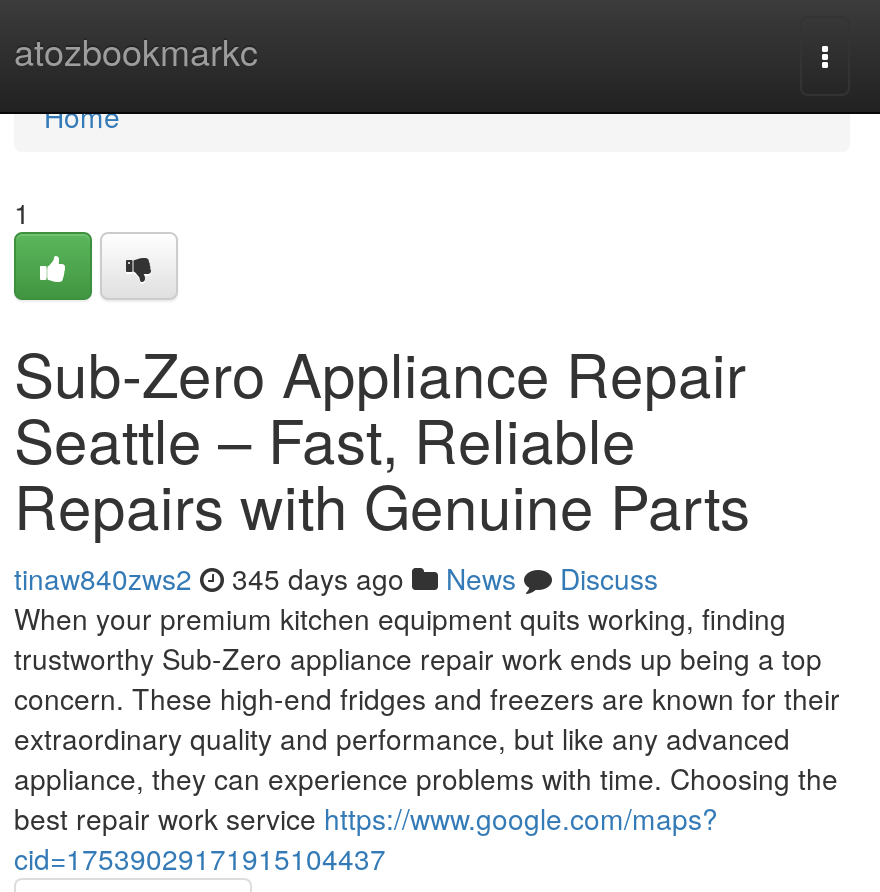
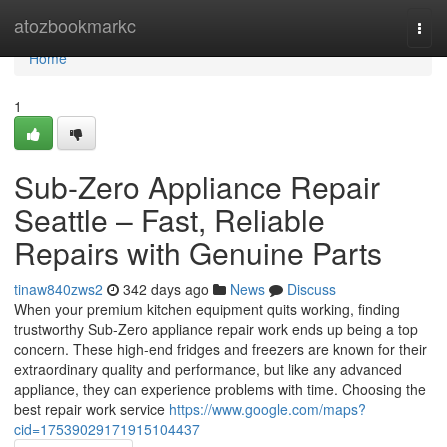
- tinaw840zws2 345 days ago News Discuss
+ tinaw840zws2 342 days ago News Discuss
